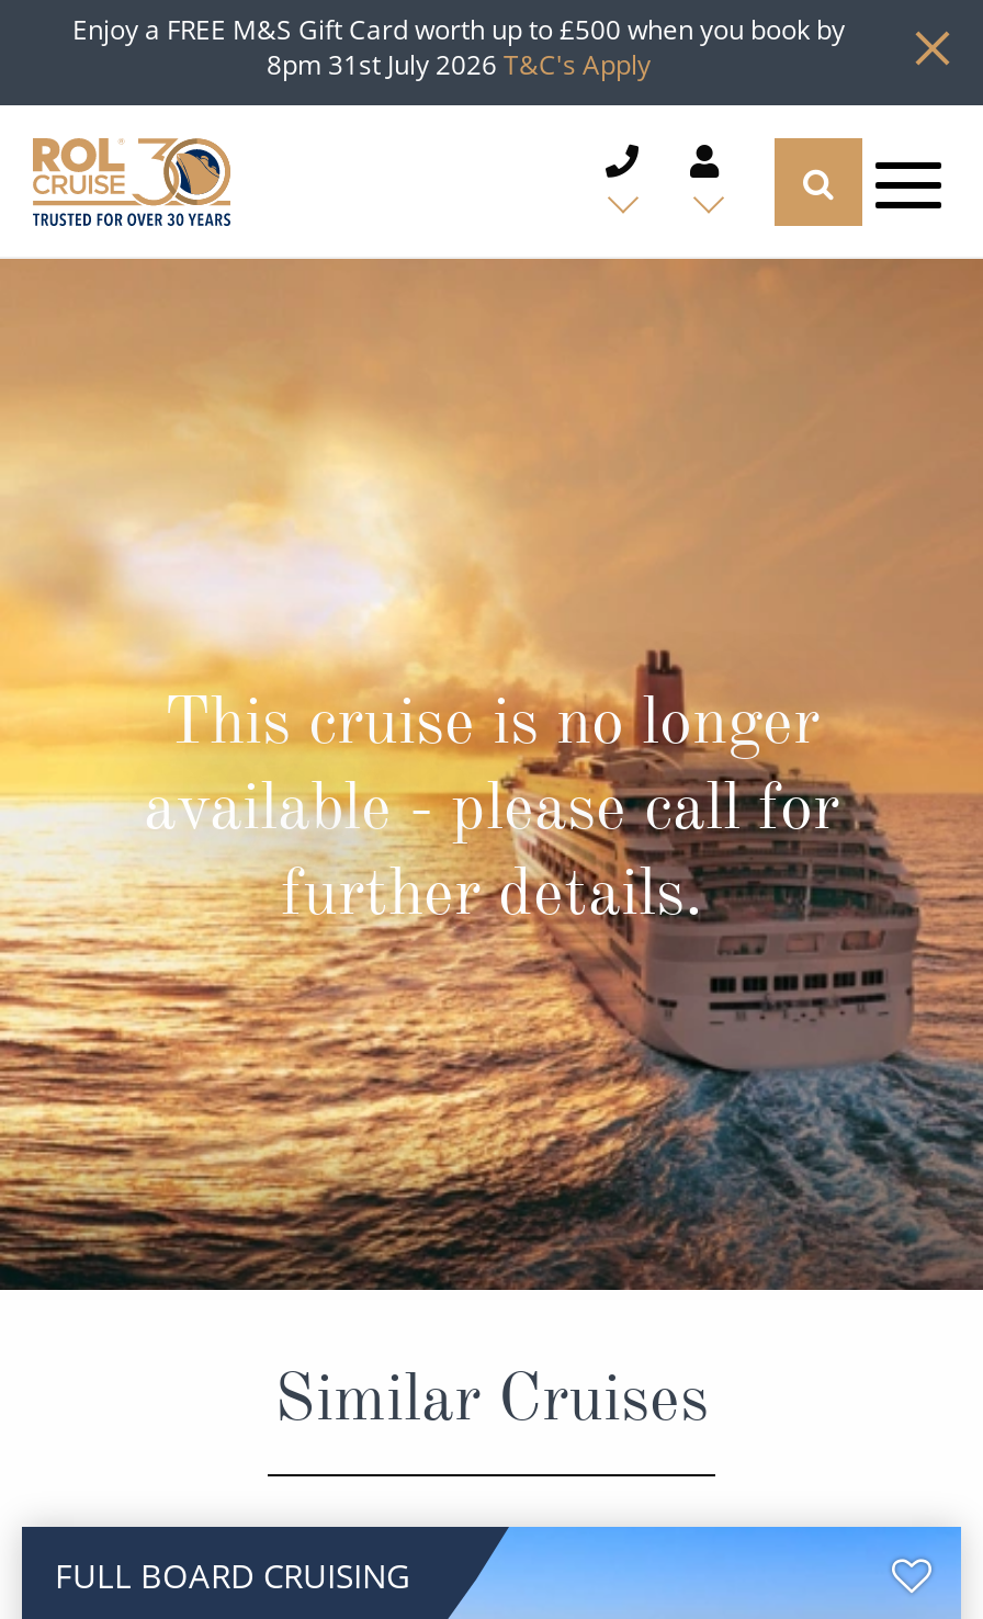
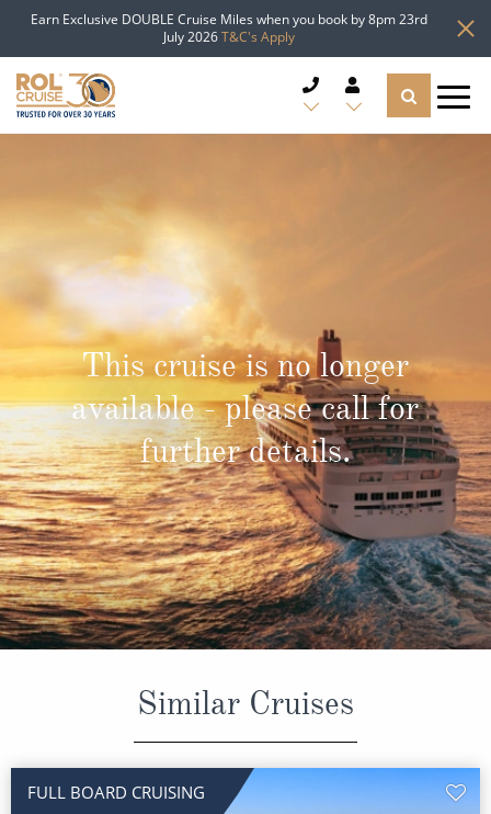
- Enjoy a FREE M&S Gift Card worth up to £500 when you book by
- 8pm 31st July 2026 T&C's Apply
+ Earn Exclusive DOUBLE Cruise Miles when you book by 8pm 23rd
+ July 2026 T&C's Apply
